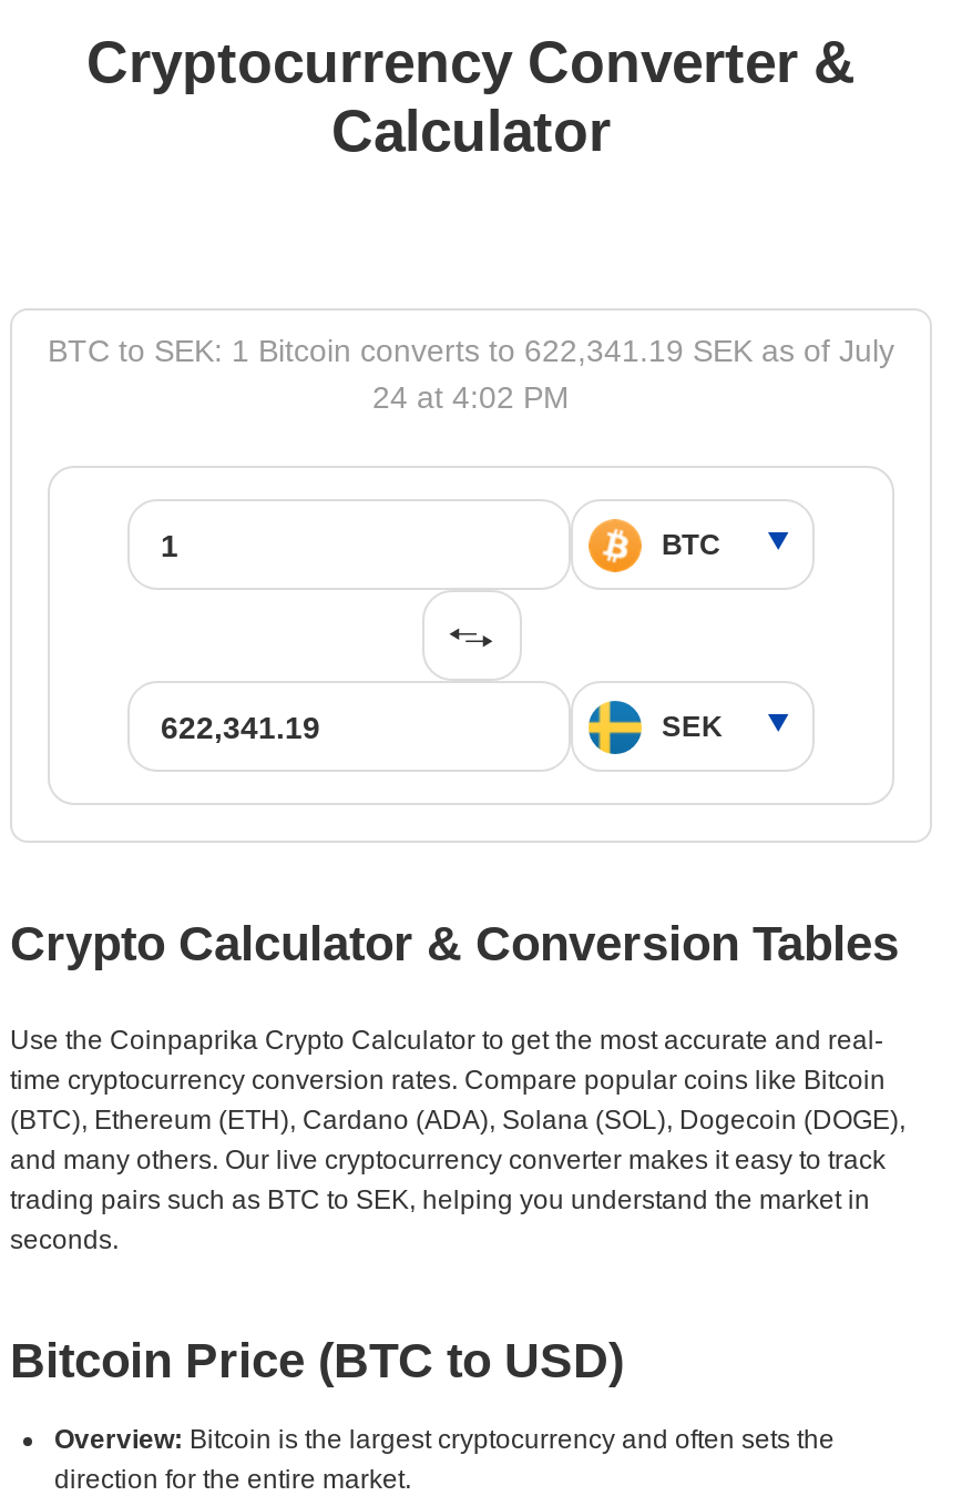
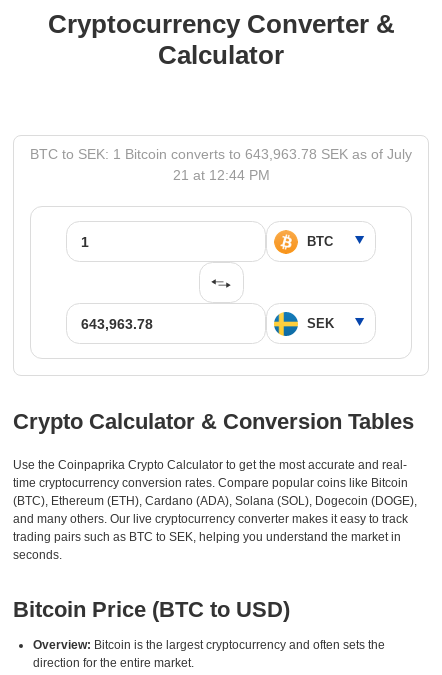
- BTC to SEK: 1 Bitcoin converts to 622,341.19 SEK as of July
+ BTC to SEK: 1 Bitcoin converts to 643,963.78 SEK as of July

- 24 at 4:02 PM
+ 21 at 12:44 PM
